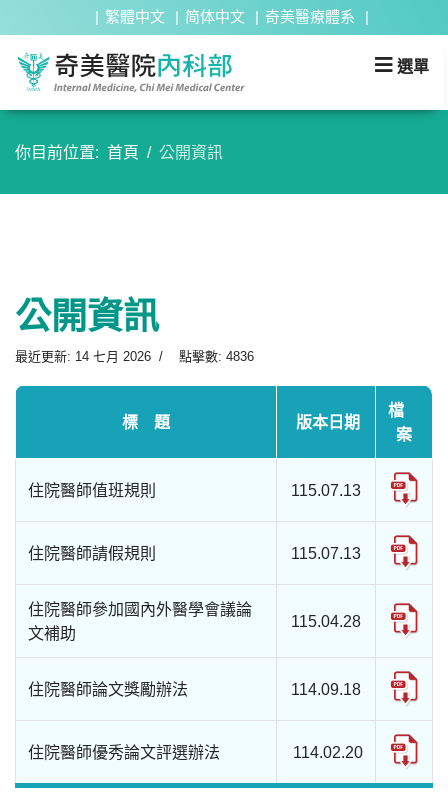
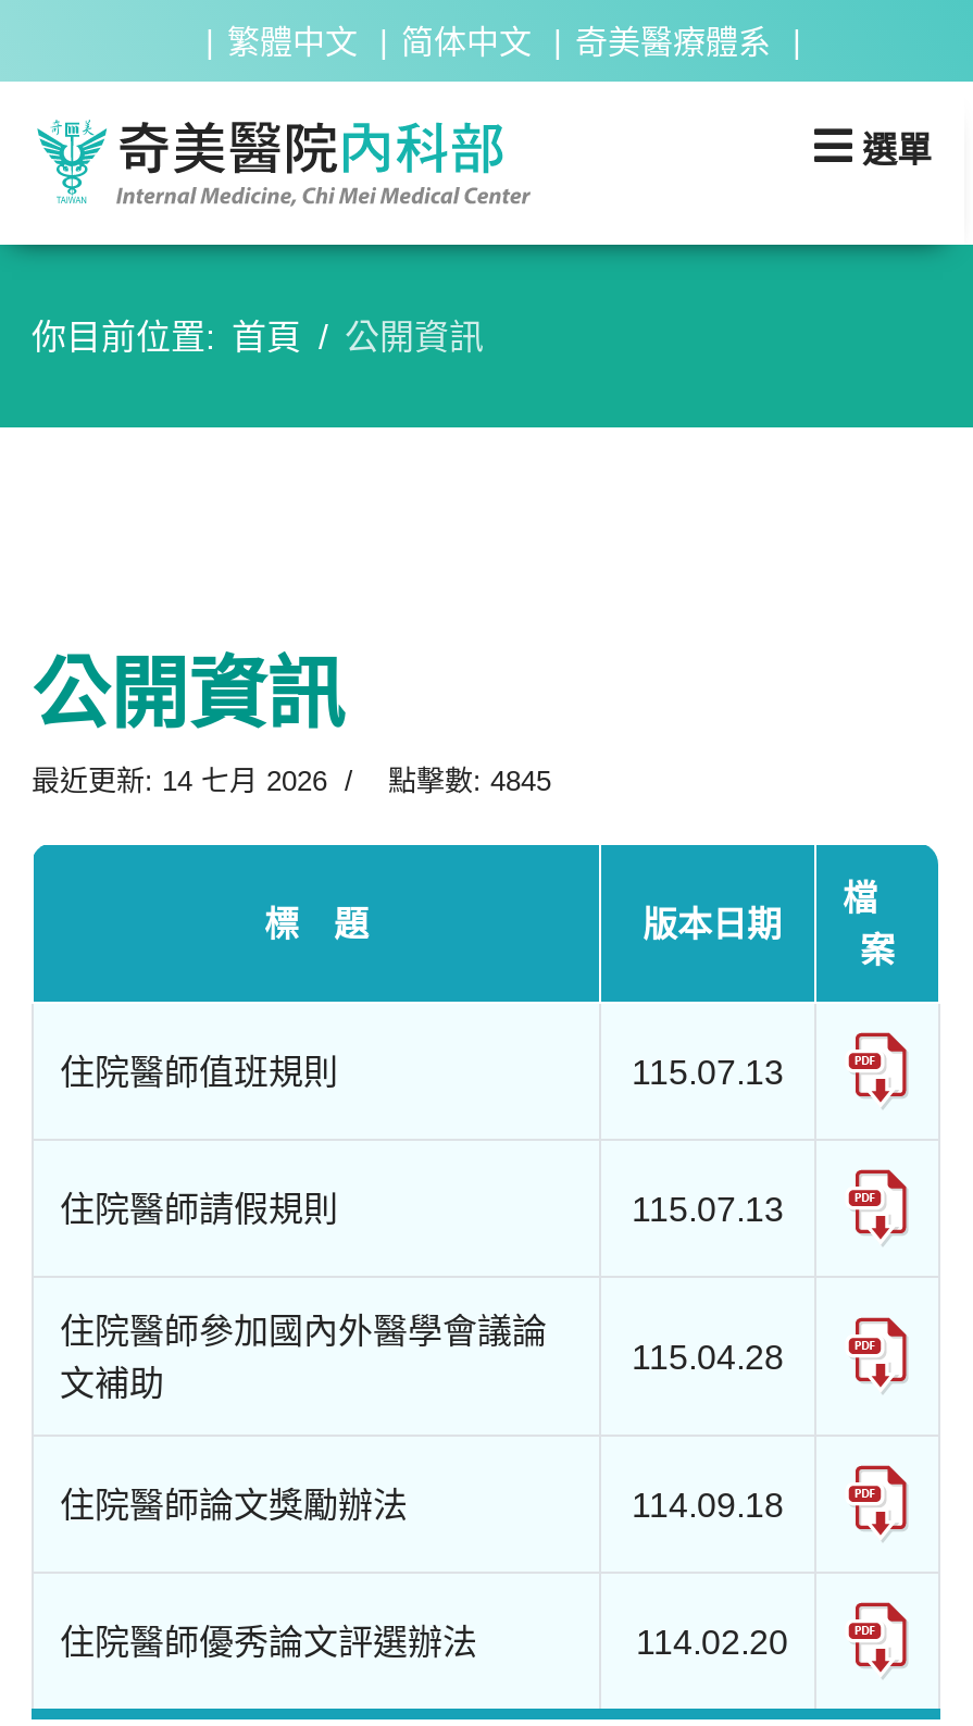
- 點擊數: 4836
+ 點擊數: 4845
